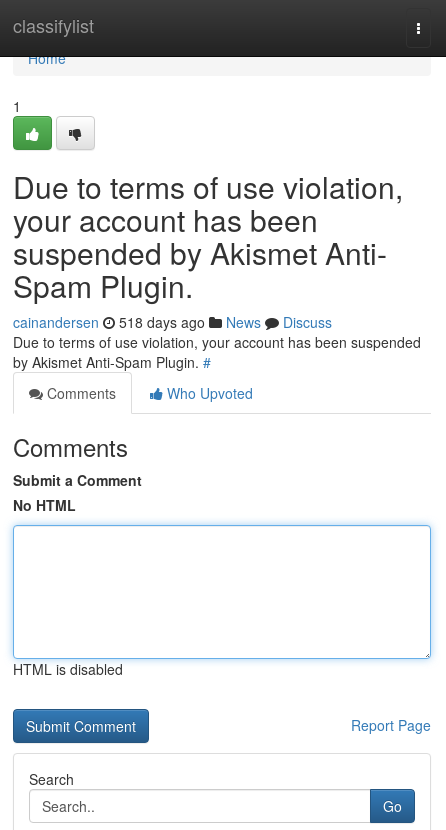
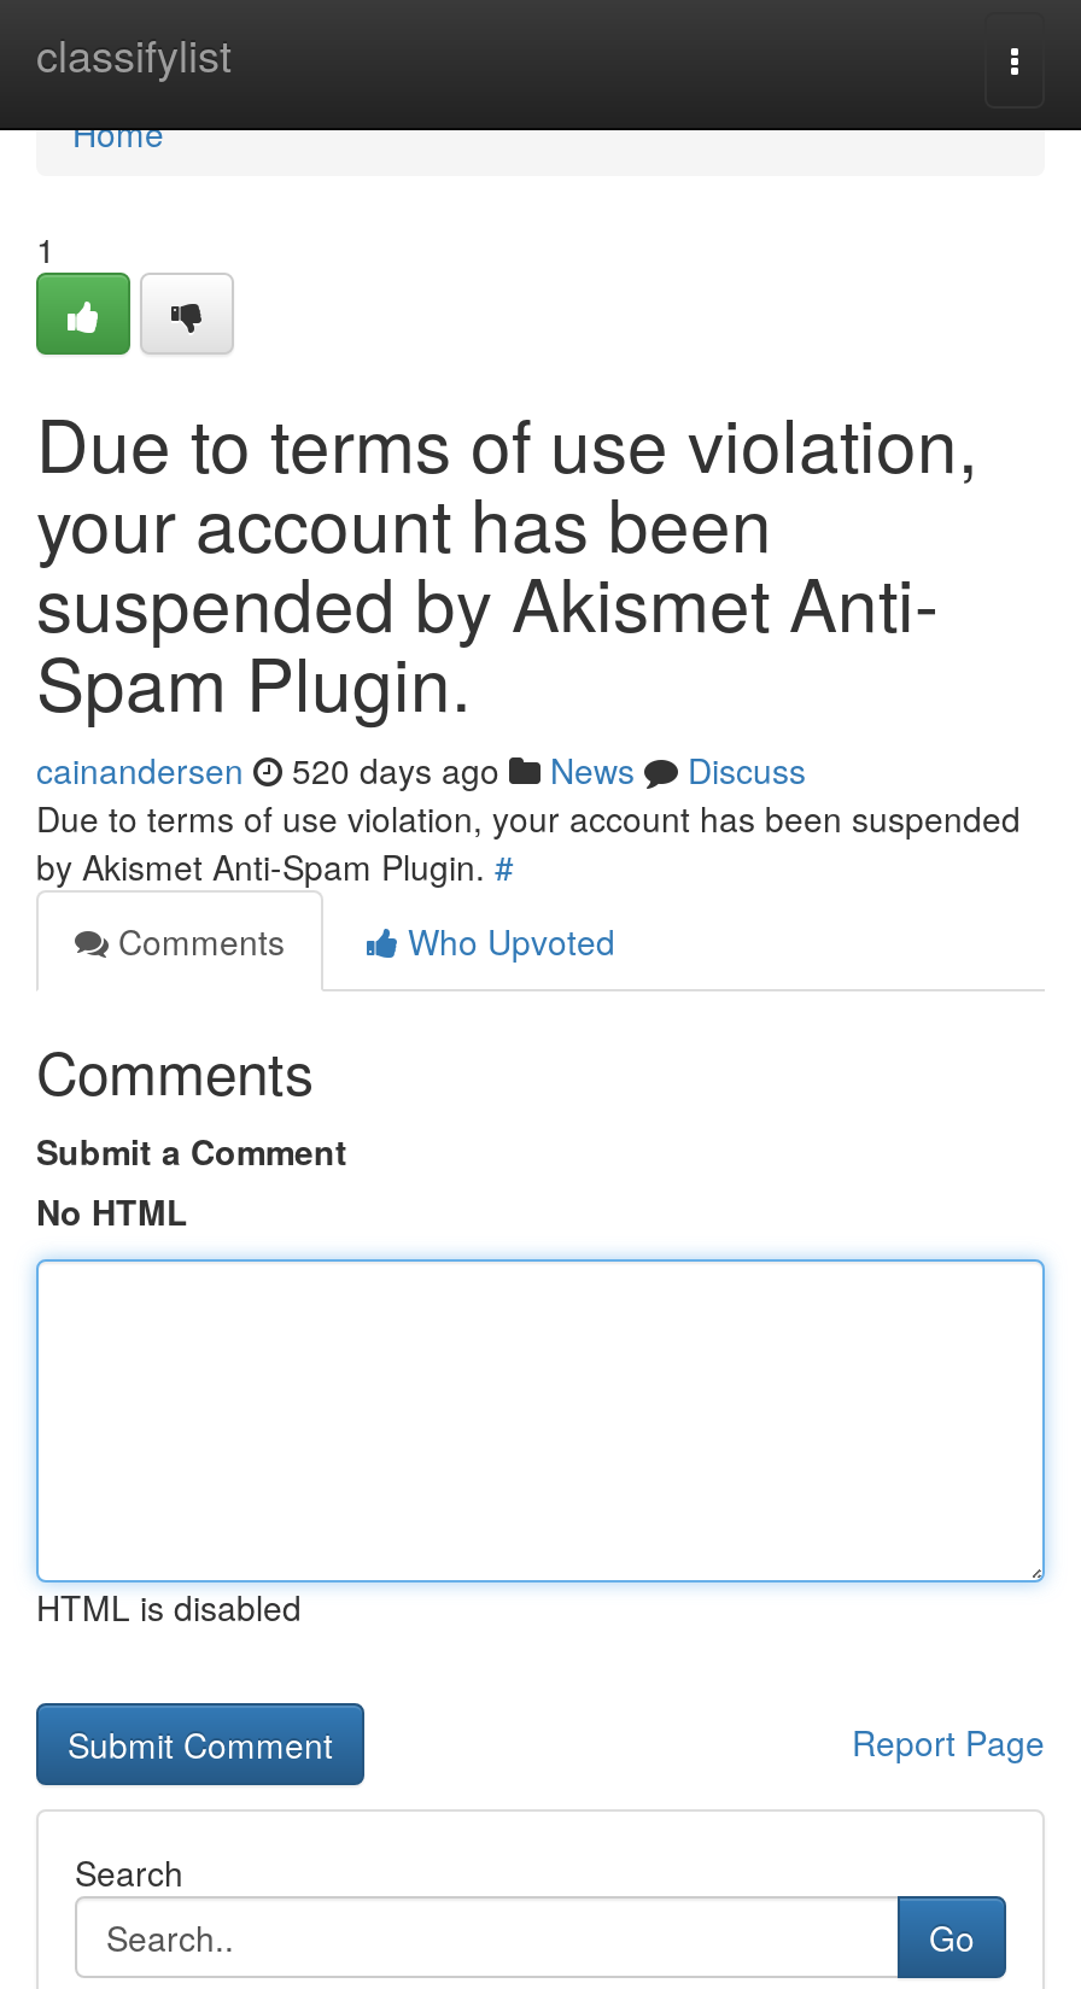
- cainandersen 518 days ago News Discuss
+ cainandersen 520 days ago News Discuss
